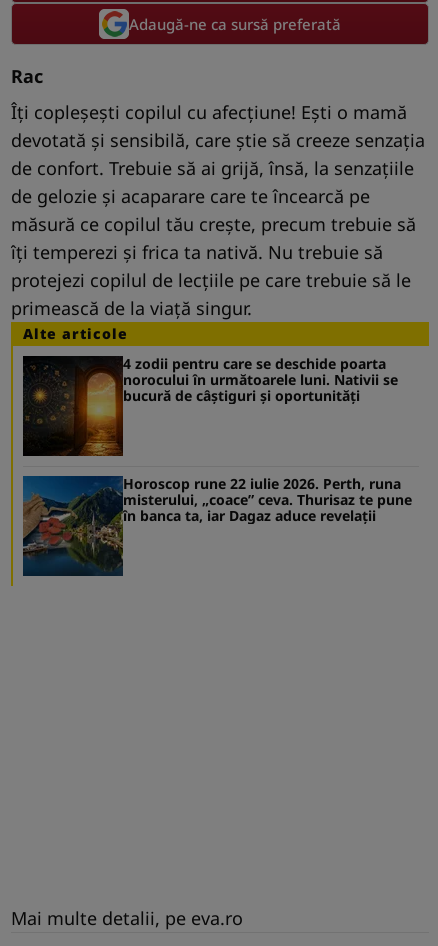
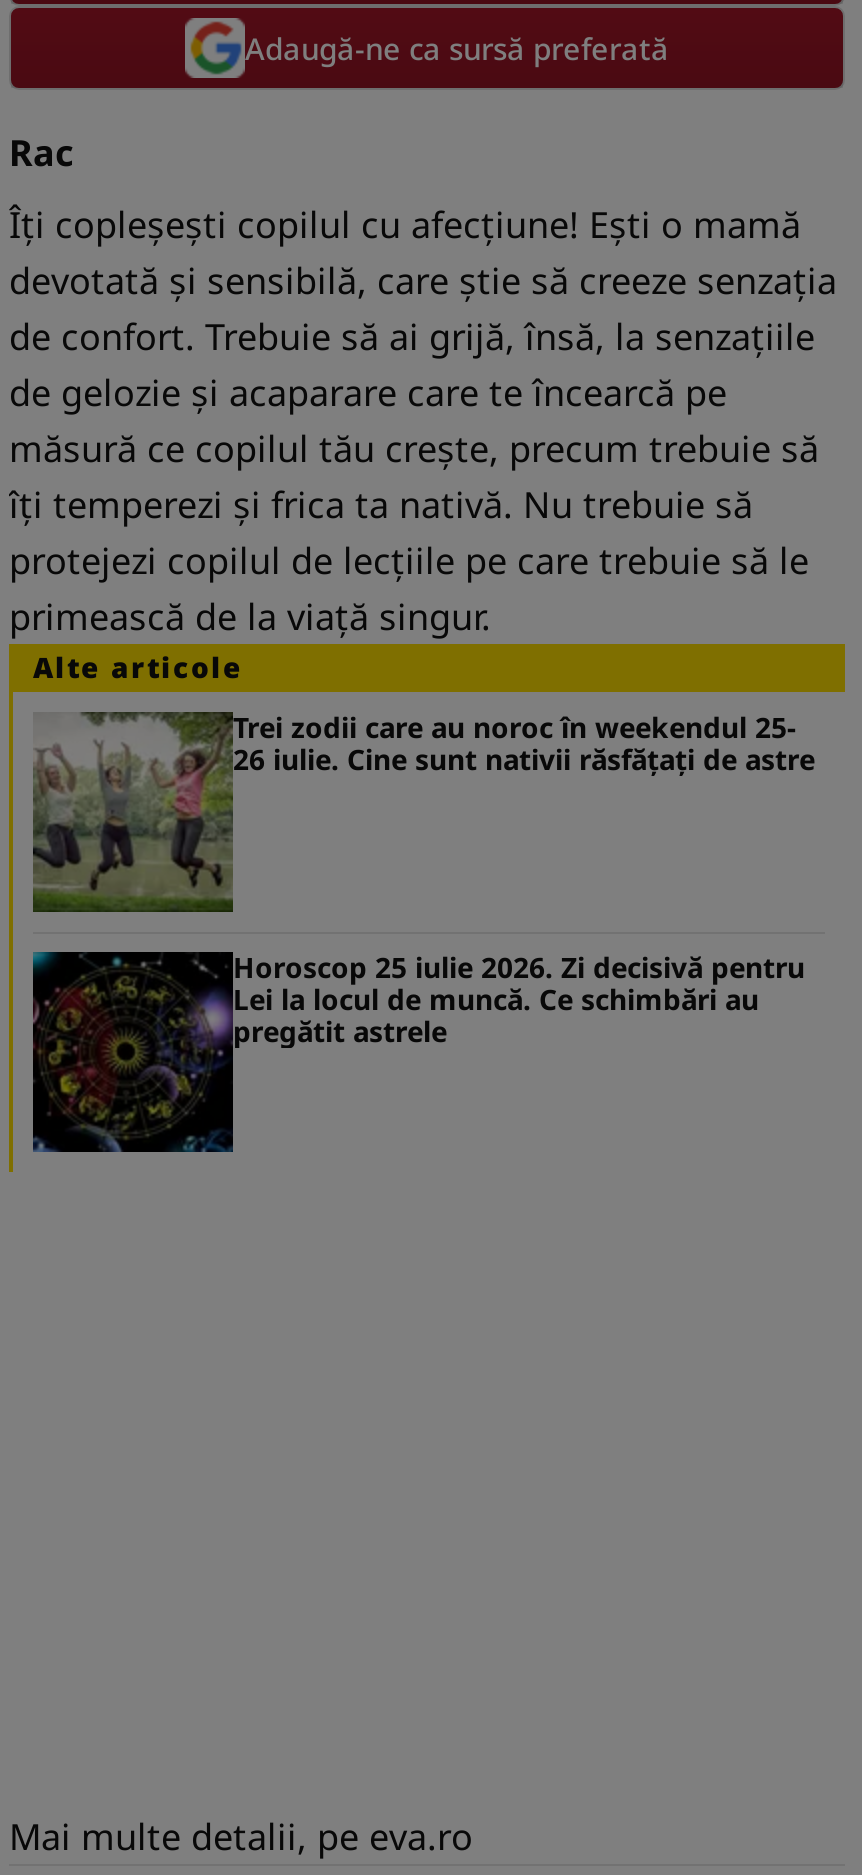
- [image]
- 4 zodii pentru care se deschide poarta
- norocului în următoarele luni. Nativii se
- bucură de câștiguri și oportunități
+ [image]
+ Trei zodii care au noroc în weekendul 25-
+ 26 iulie. Cine sunt nativii răsfățați de astre

- [image]
- Horoscop rune 22 iulie 2026. Perth, runa
- misterului, „coace” ceva. Thurisaz te pune
- în banca ta, iar Dagaz aduce revelaţii
+ [image]
+ Horoscop 25 iulie 2026. Zi decisivă pentru
+ Lei la locul de muncă. Ce schimbări au
+ pregătit astrele
